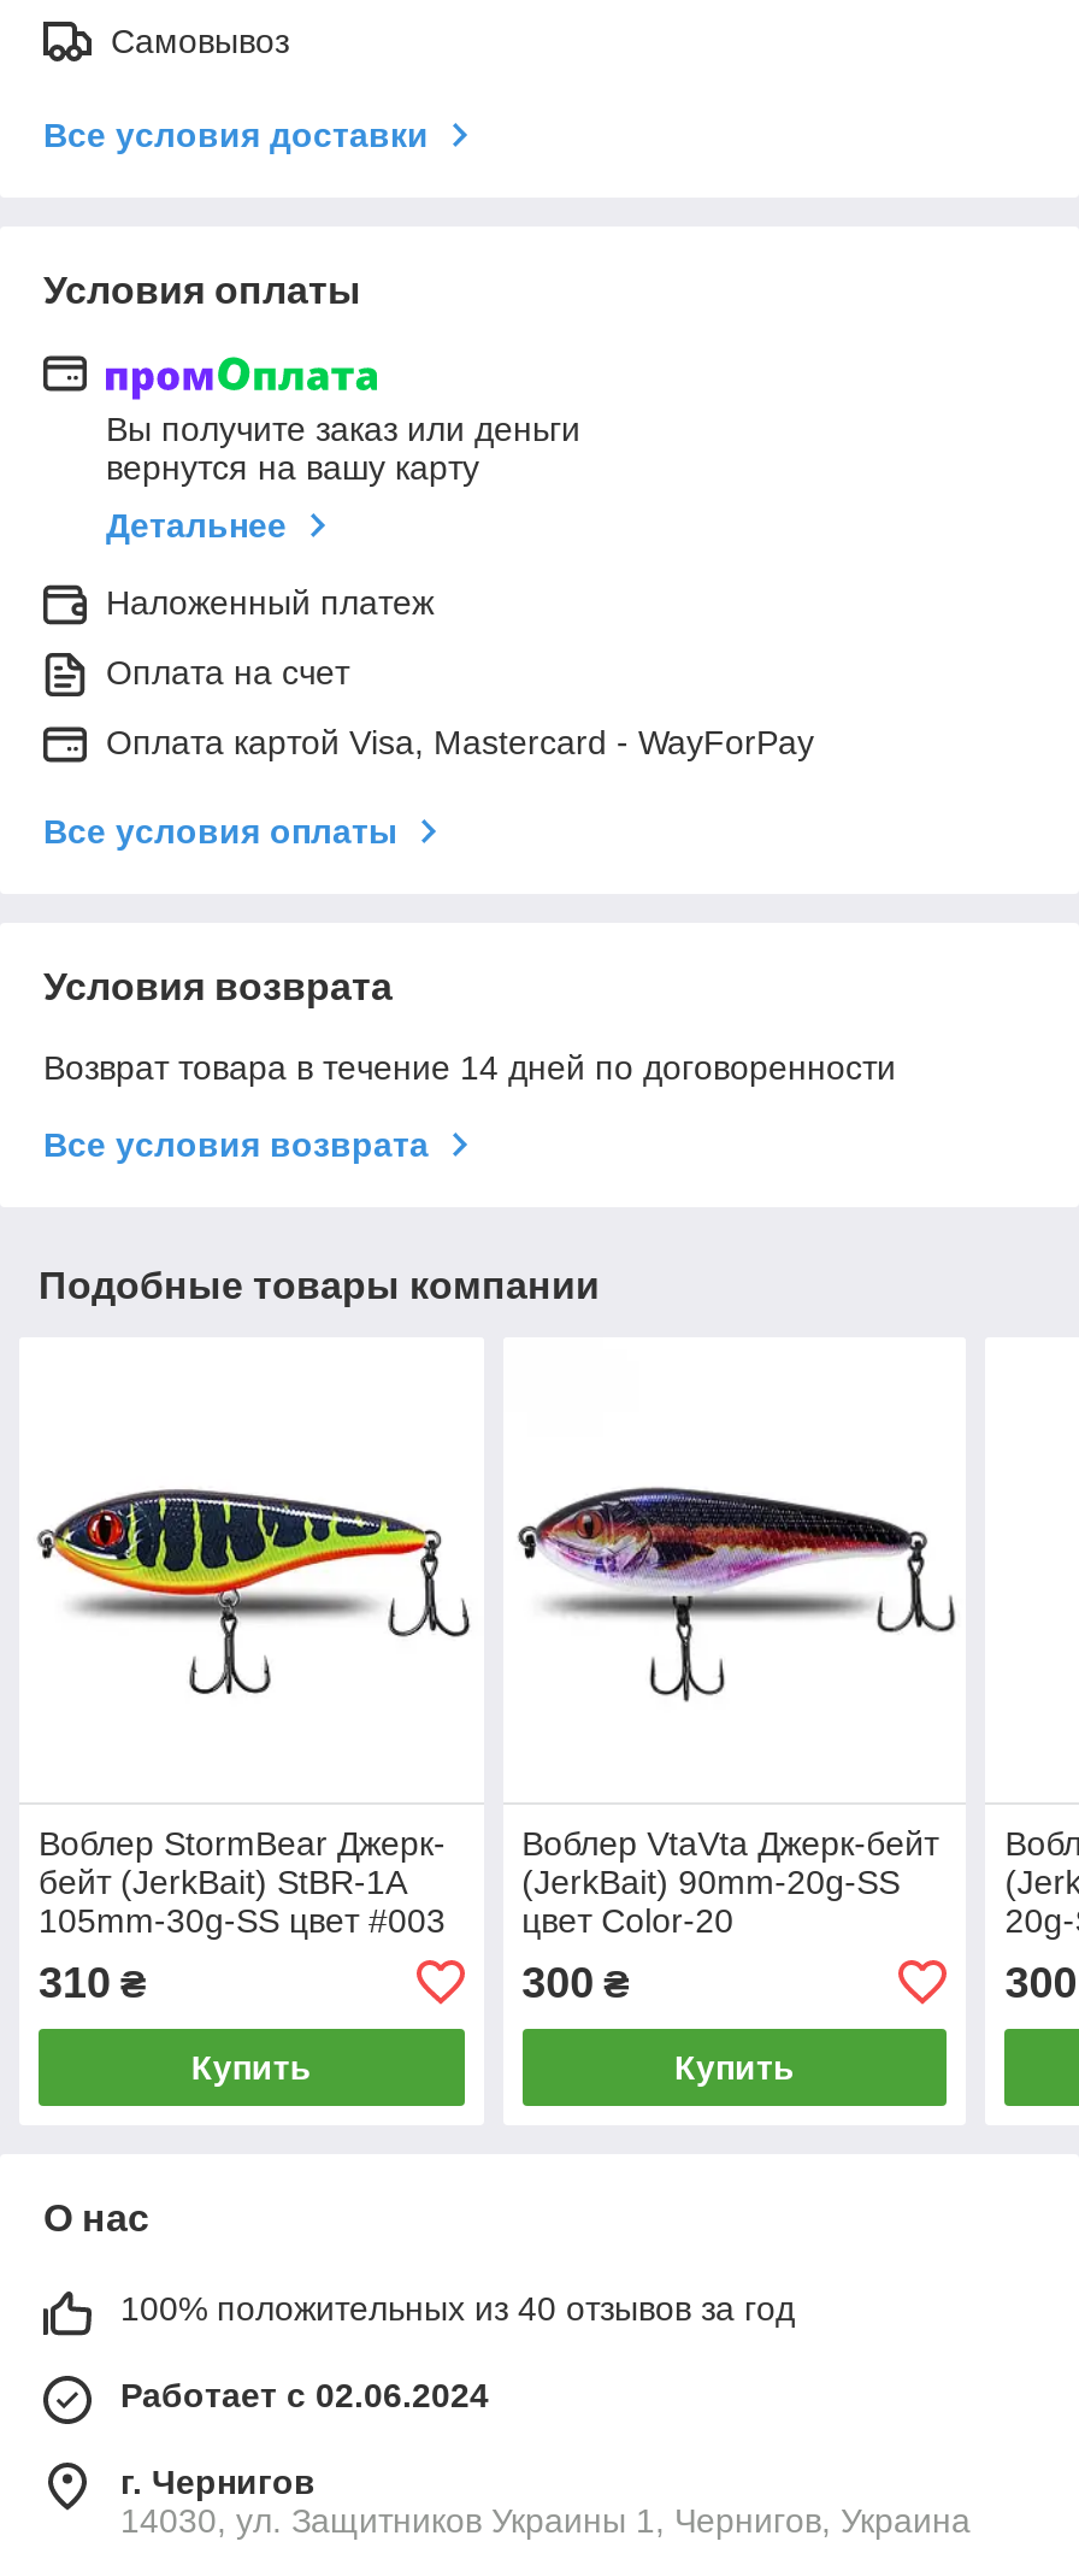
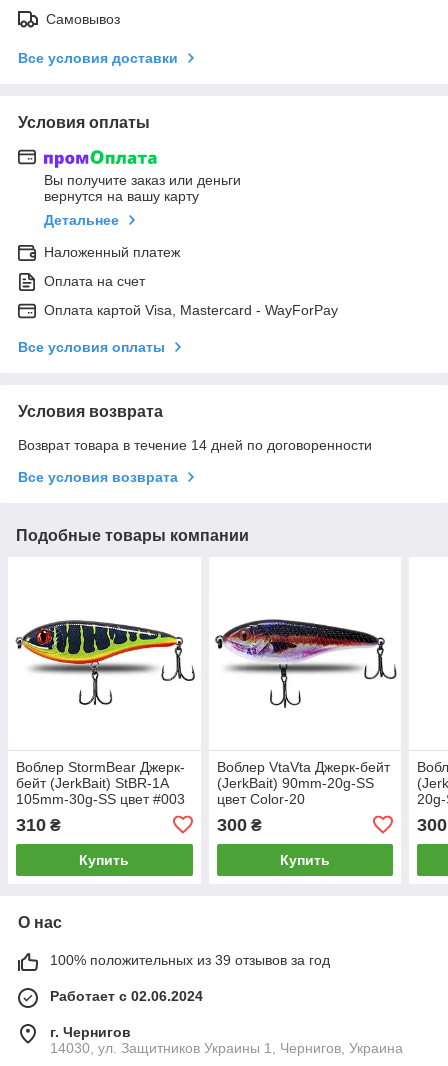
- 100% положительных из 40 отзывов за год
+ 100% положительных из 39 отзывов за год
